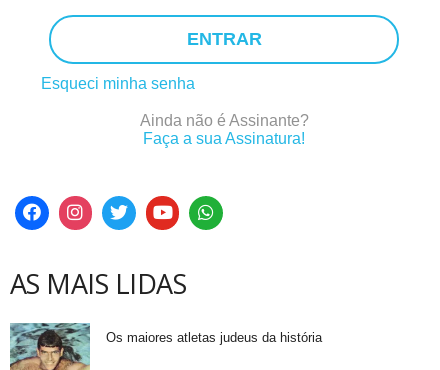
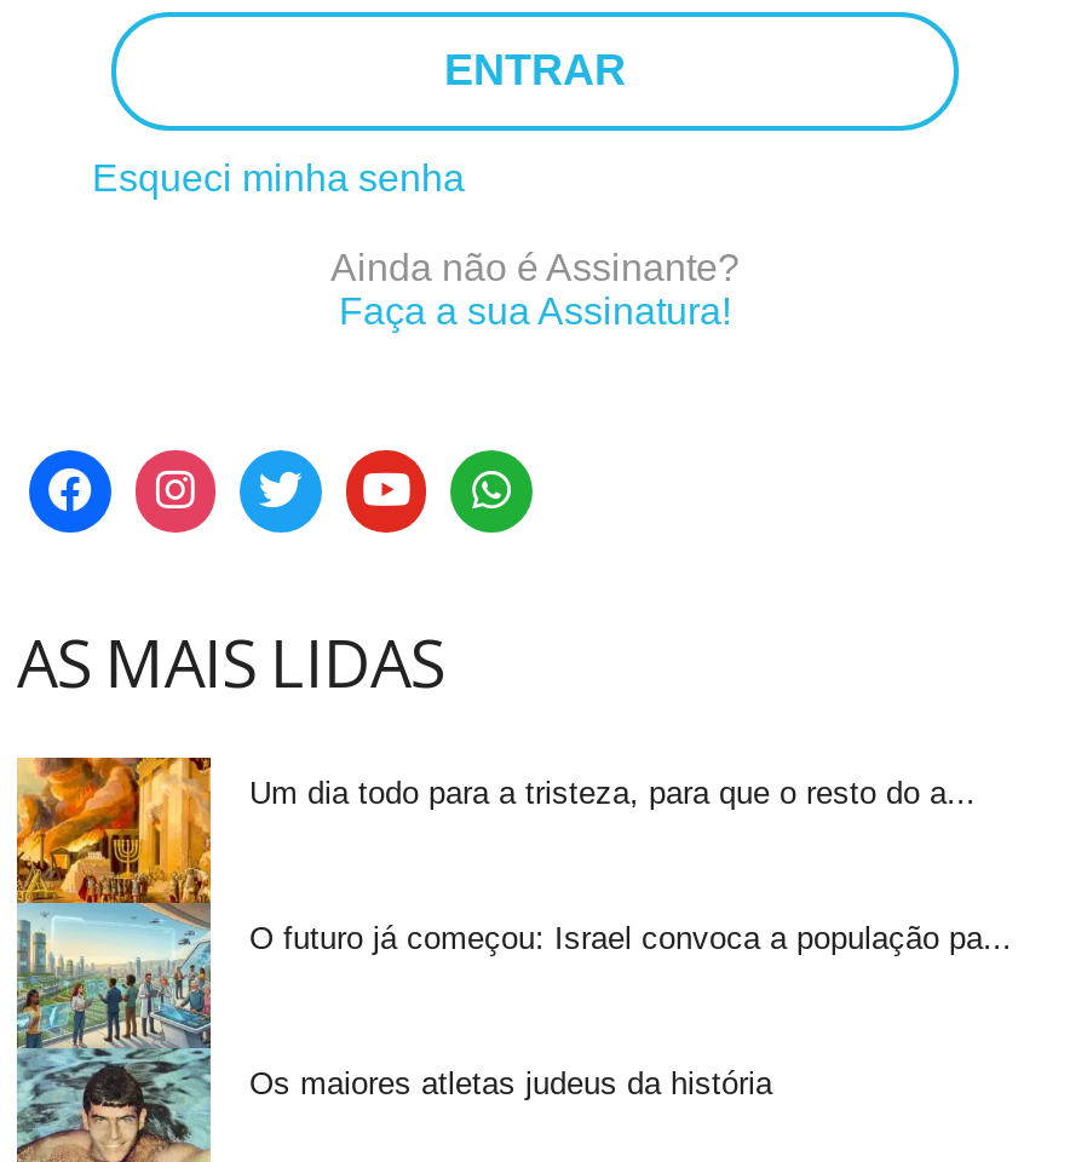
+ [image]
+ Um dia todo para a tristeza, para que o resto do a...

+ O futuro já começou: Israel convoca a população pa...
